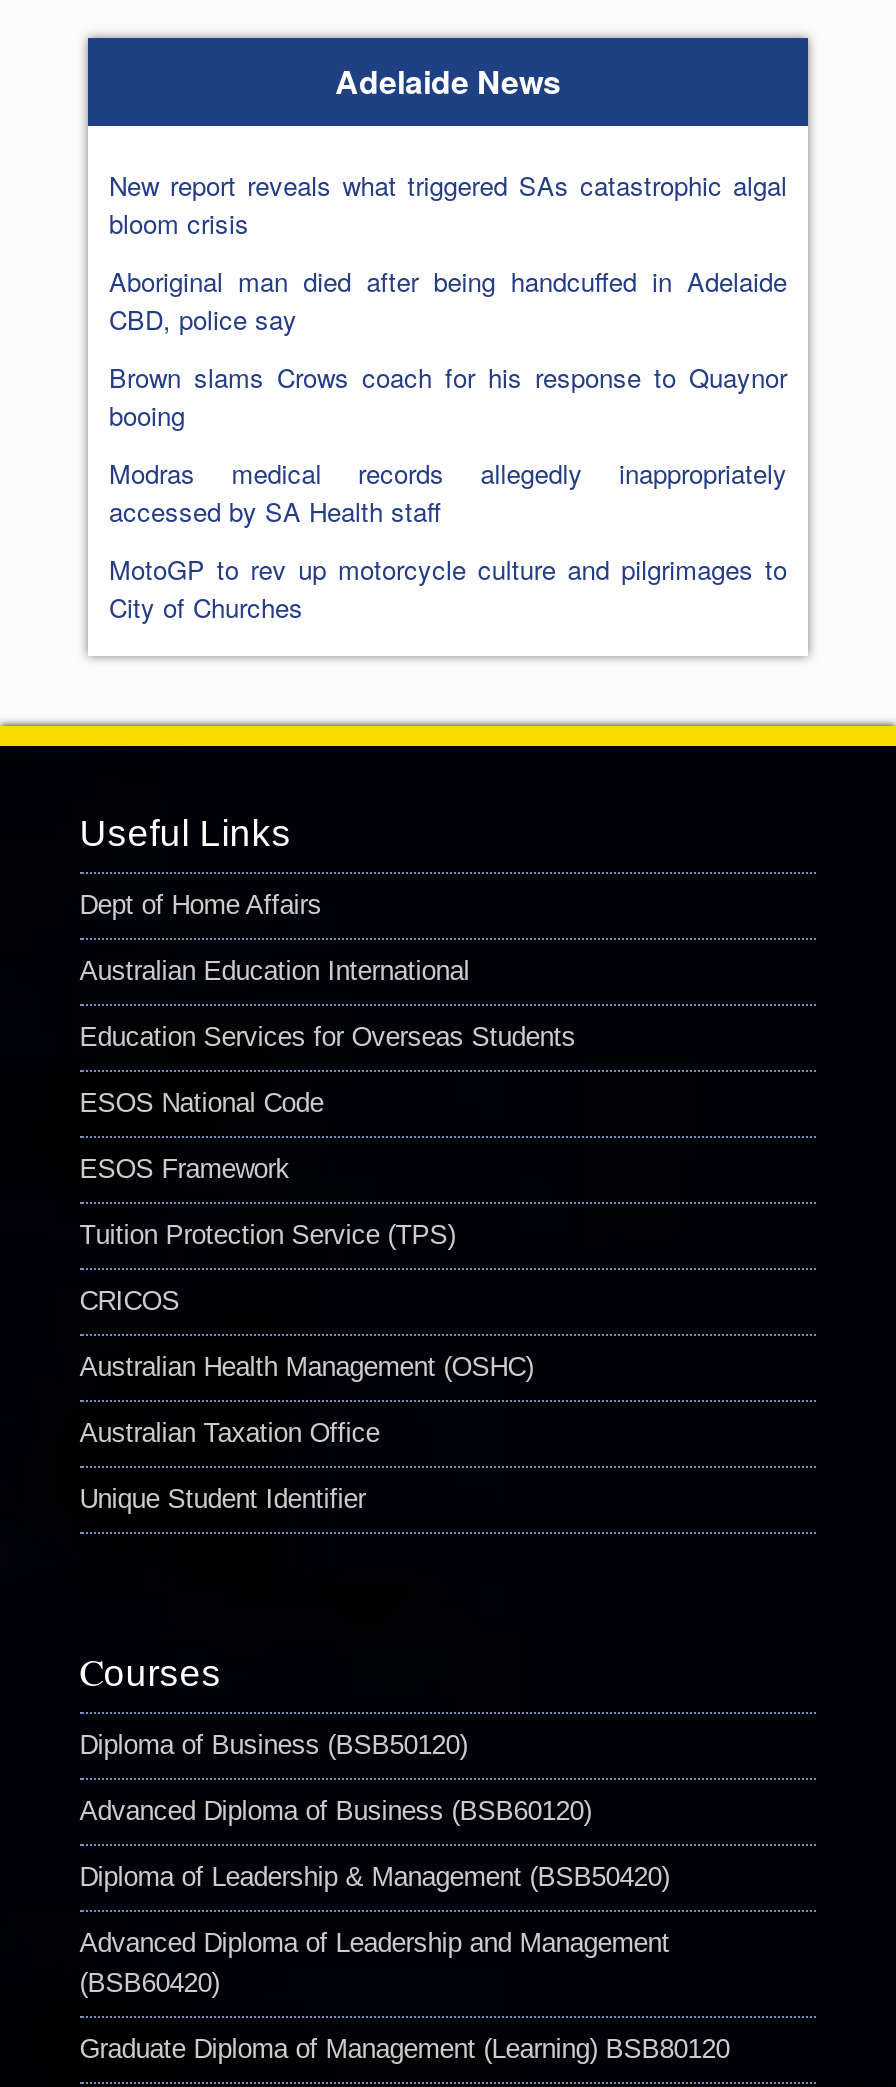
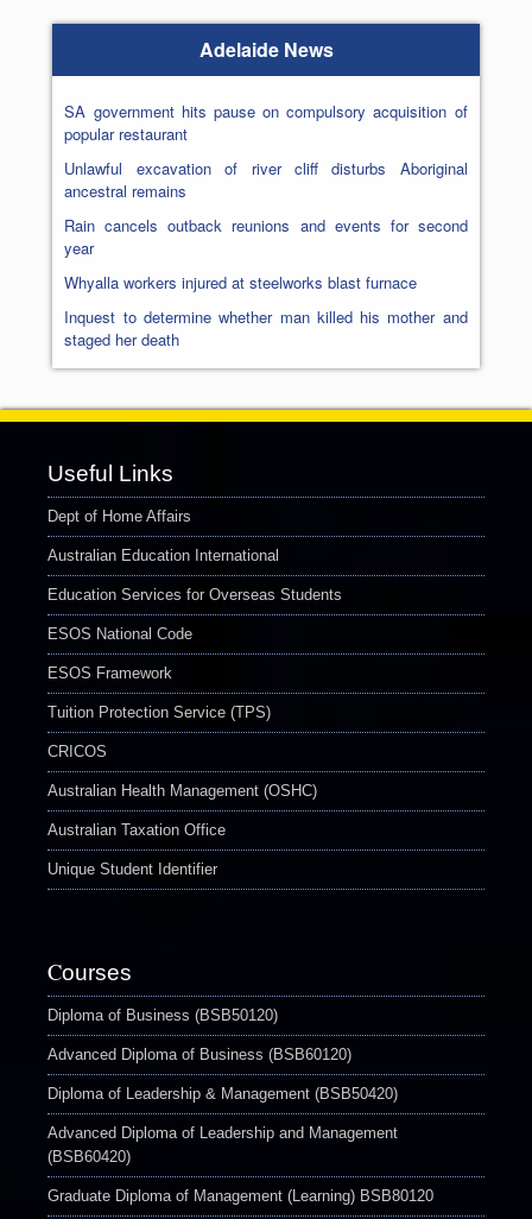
- New report reveals what triggered SAs catastrophic algal
- bloom crisis
+ SA government hits pause on compulsory acquisition of
+ popular restaurant

- Aboriginal man died after being handcuffed in Adelaide
- CBD, police say
+ Unlawful excavation of river cliff disturbs Aboriginal
+ ancestral remains

- Brown slams Crows coach for his response to Quaynor
- booing
+ Rain cancels outback reunions and events for second
+ year

- Modras medical records allegedly inappropriately
- accessed by SA Health staff
+ Whyalla workers injured at steelworks blast furnace

- MotoGP to rev up motorcycle culture and pilgrimages to
- City of Churches
+ Inquest to determine whether man killed his mother and
+ staged her death
